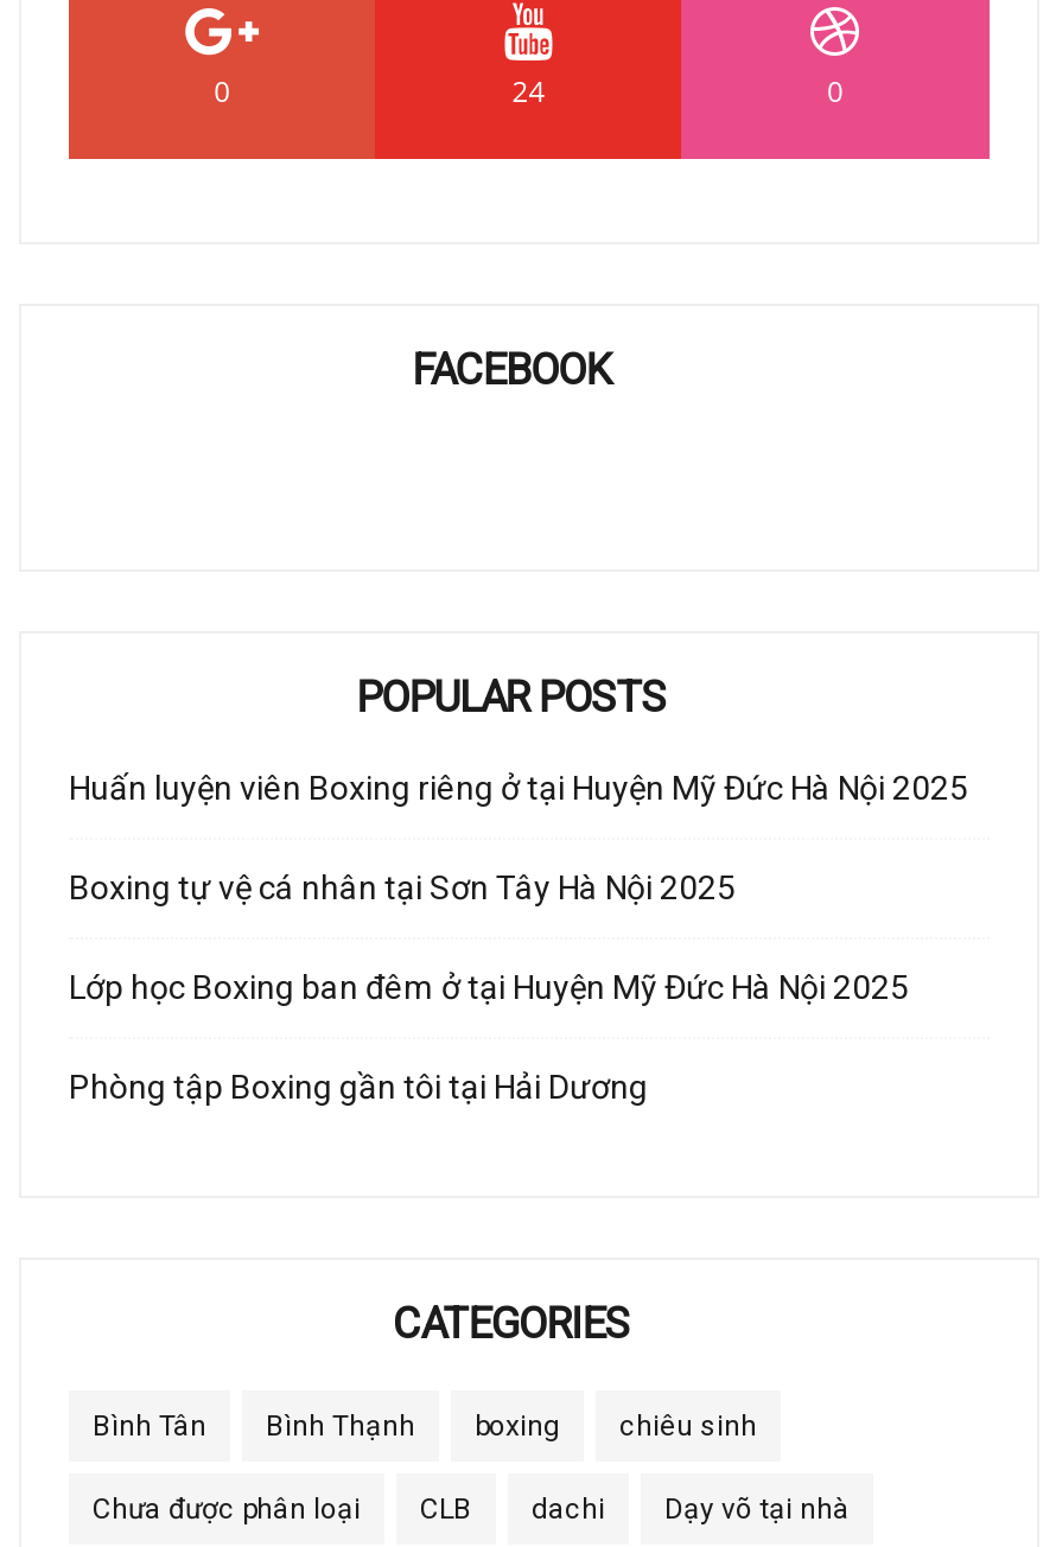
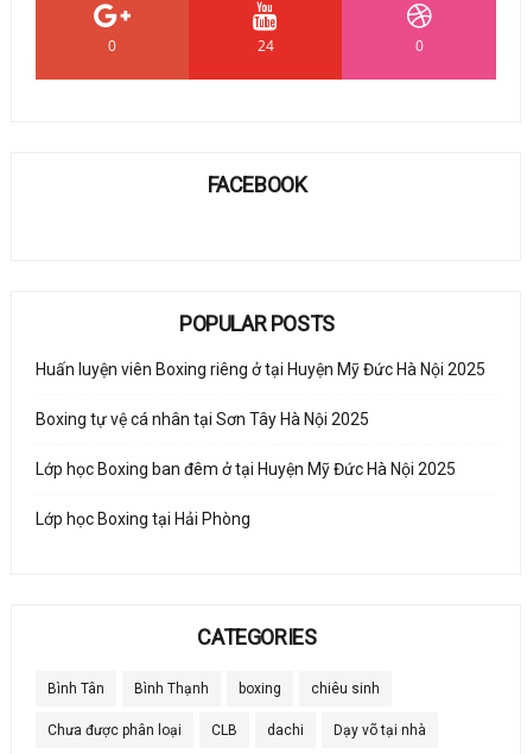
- Phòng tập Boxing gần tôi tại Hải Dương
+ Lớp học Boxing tại Hải Phòng
